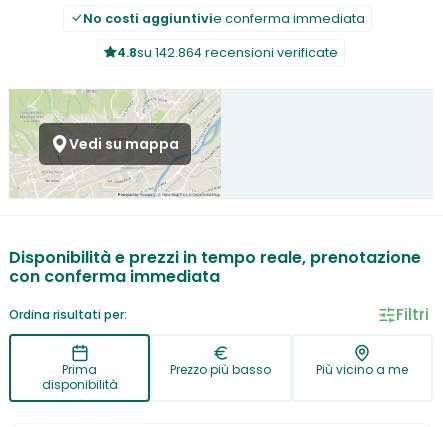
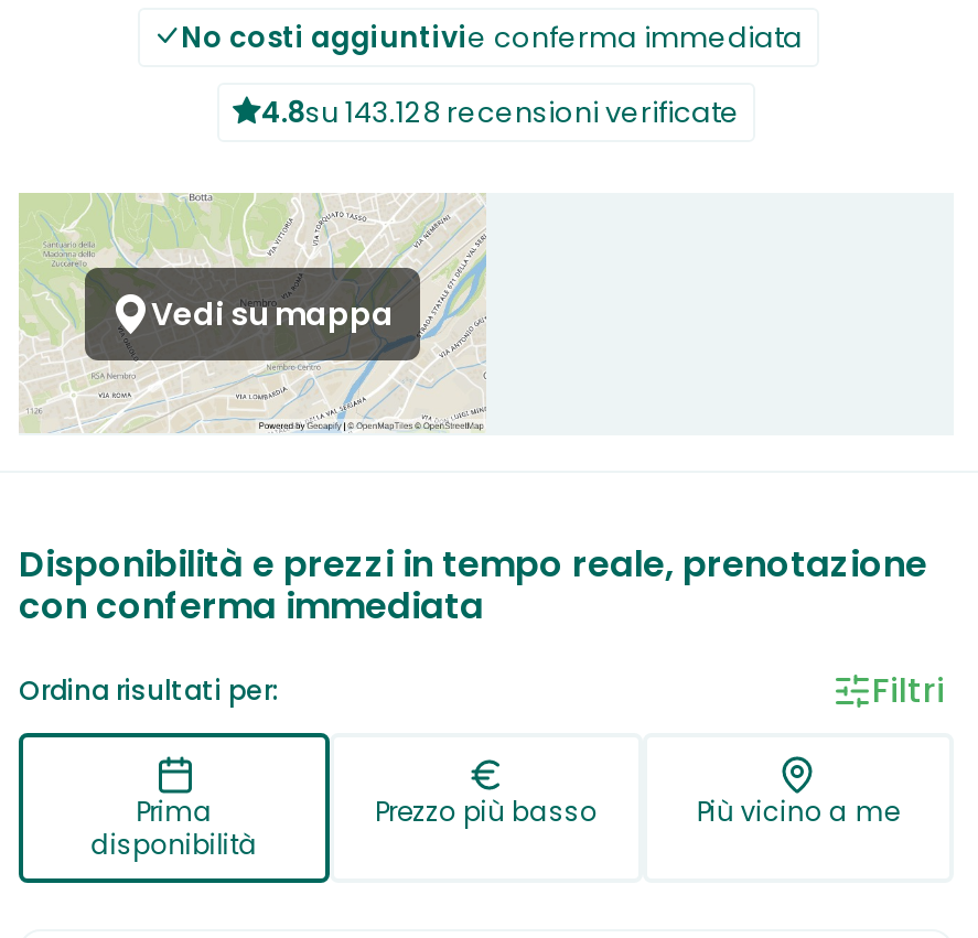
- 4.8su 142.864 recensioni verificate
+ 4.8su 143.128 recensioni verificate
